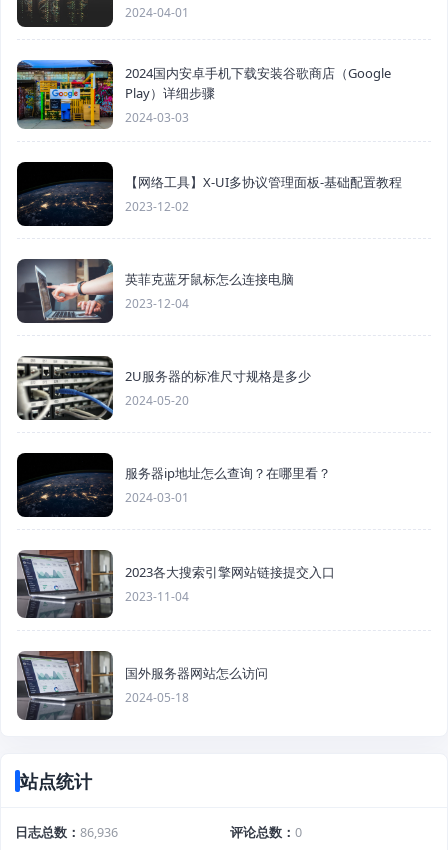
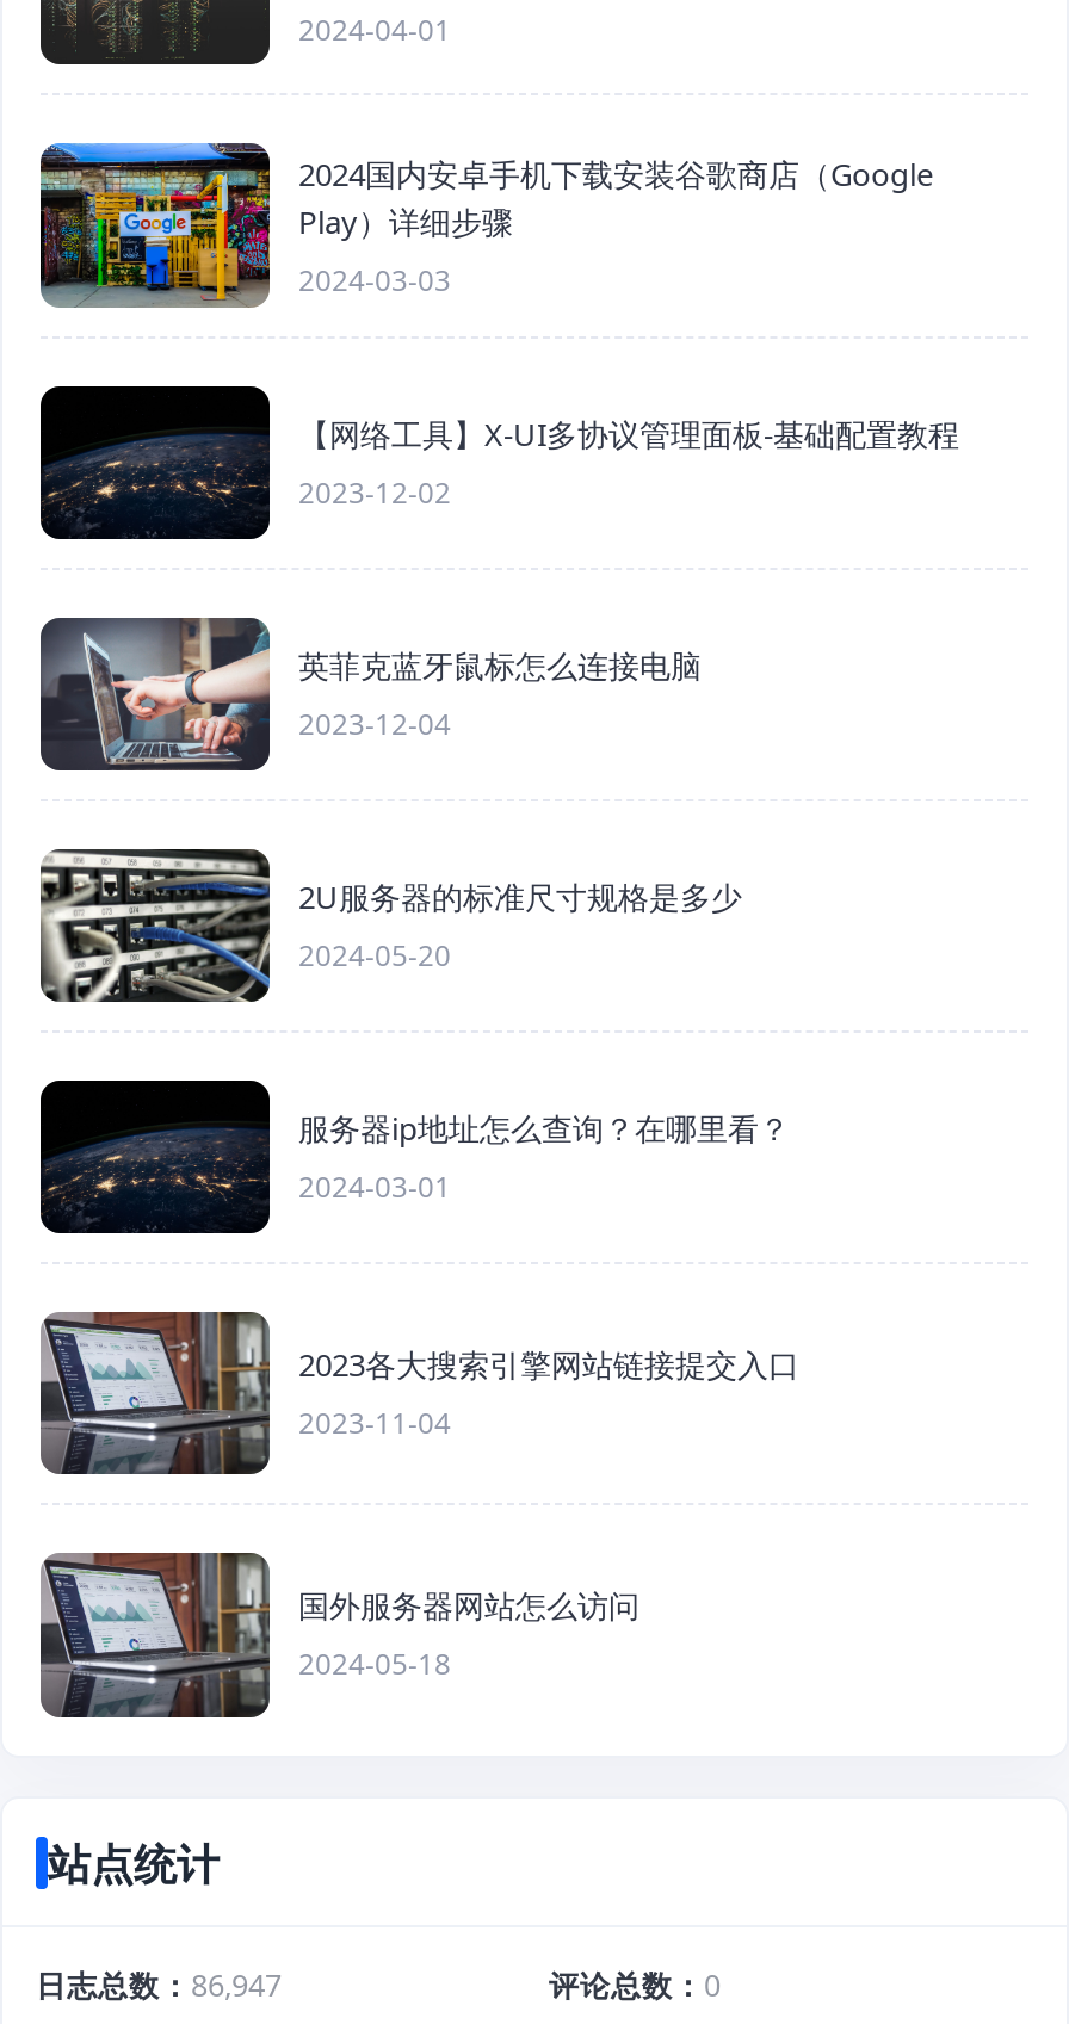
- 日志总数 86,936
+ 日志总数 86,947
